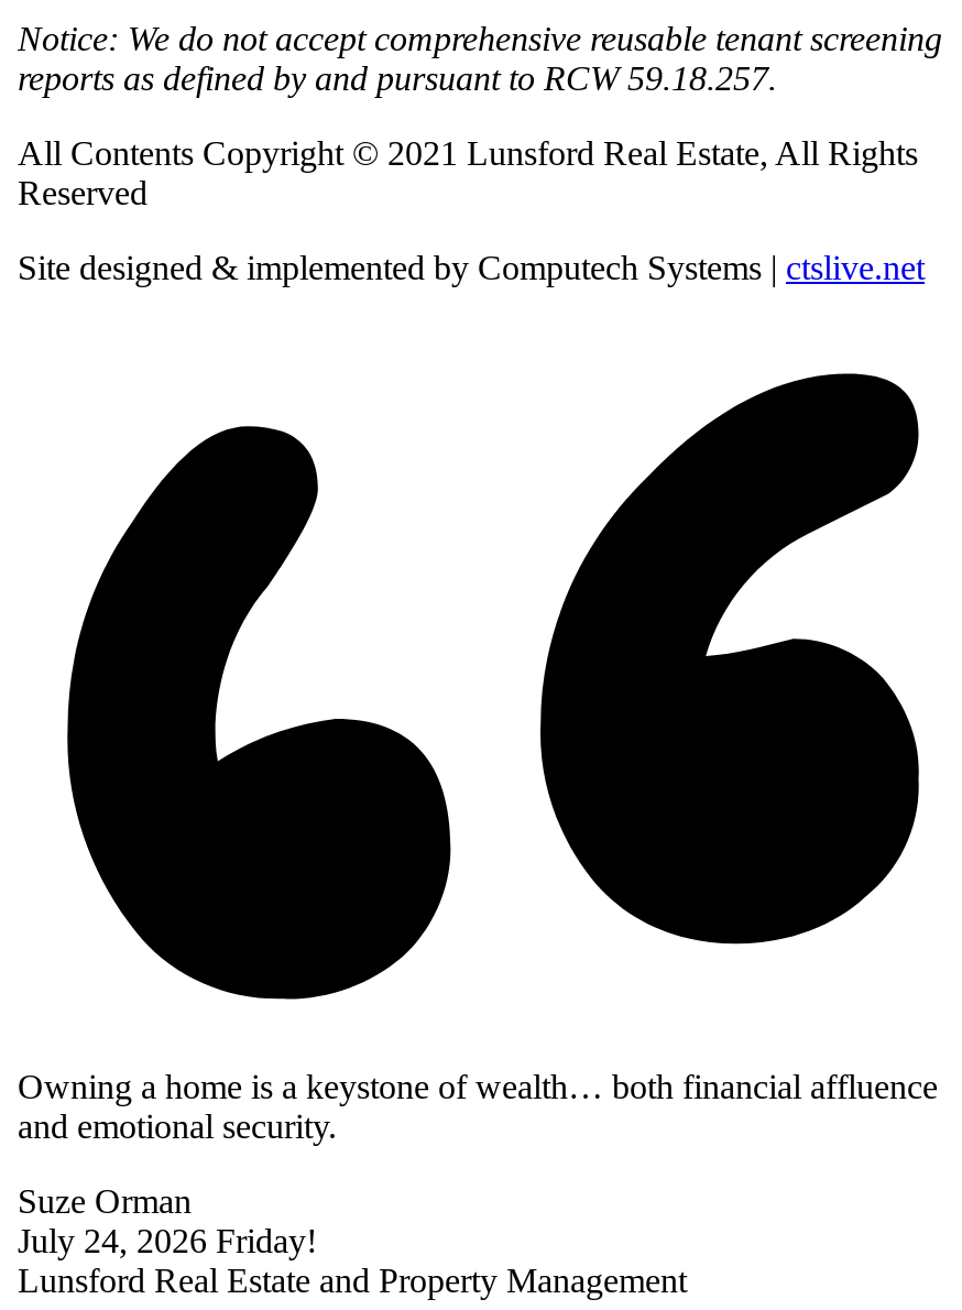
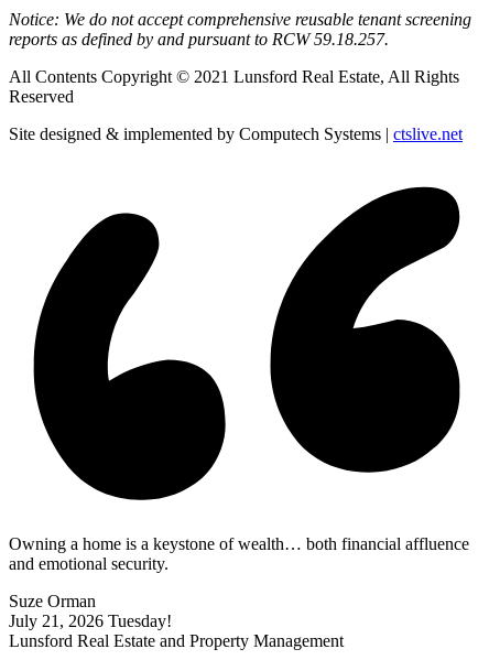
- July 24, 2026 Friday!
+ July 21, 2026 Tuesday!
